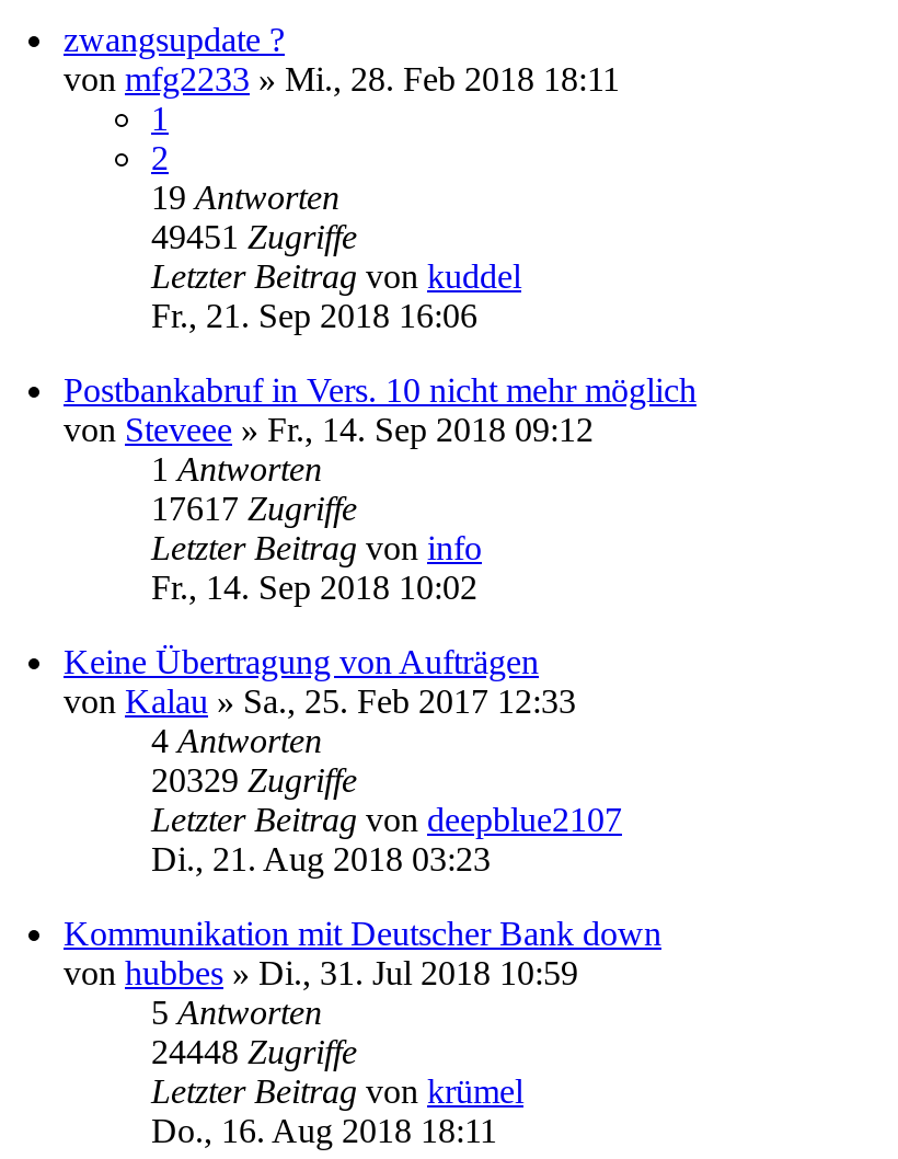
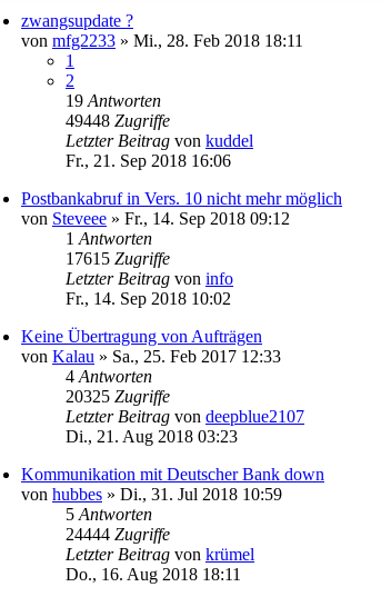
- 49451 Zugriffe
+ 49448 Zugriffe

- 17617 Zugriffe
+ 17615 Zugriffe

- 20329 Zugriffe
+ 20325 Zugriffe

- 24448 Zugriffe
+ 24444 Zugriffe
